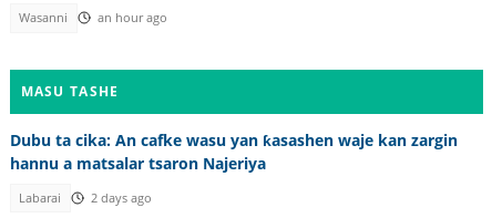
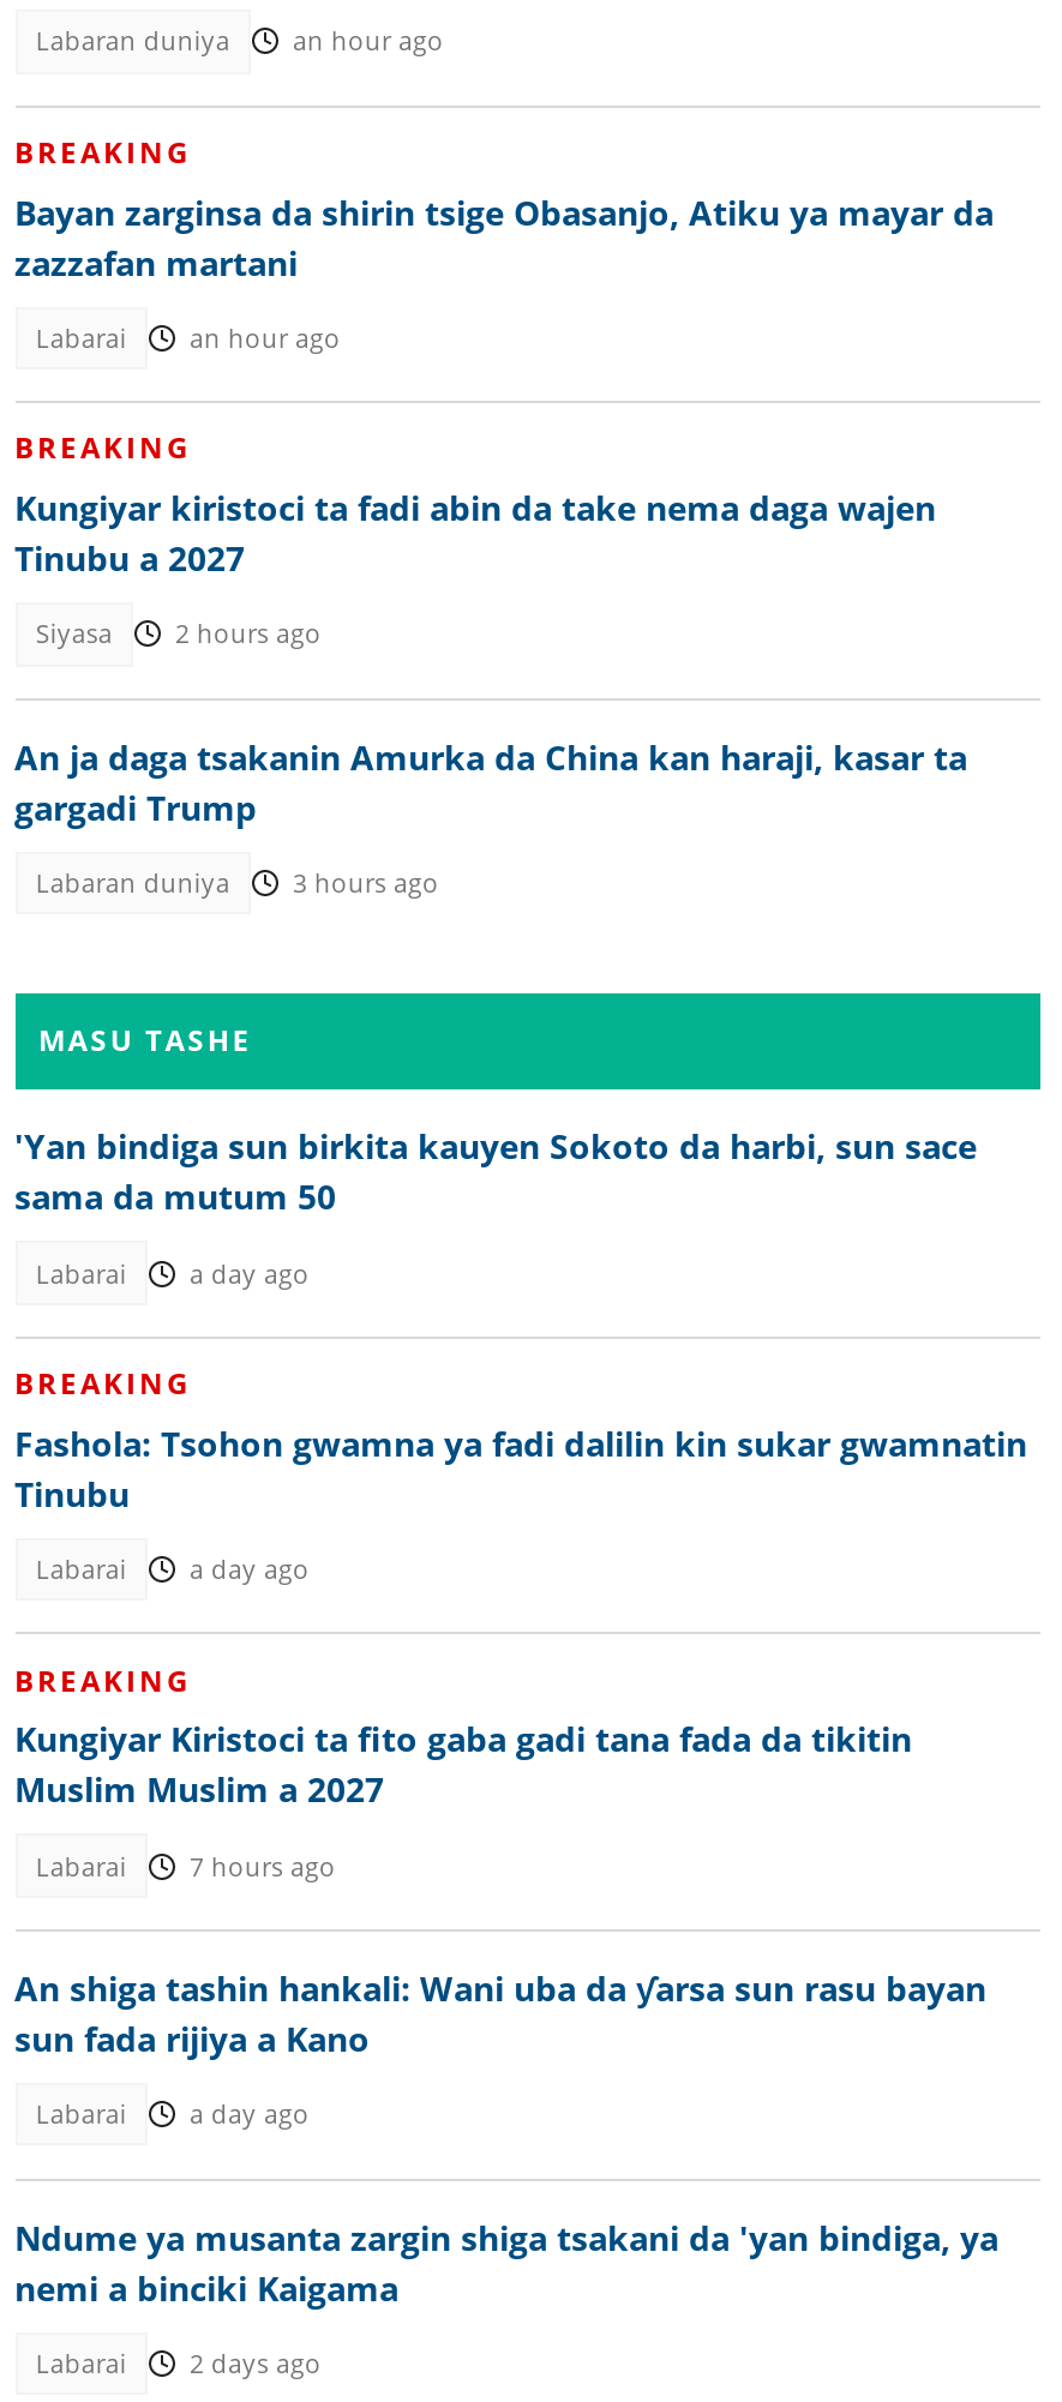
- Wasanni
+ Labaran duniya

+ BREAKING
+ Bayan zarginsa da shirin tsige Obasanjo, Atiku ya mayar da
+ zazzafan martani
+ Labarai
+ an hour ago
+ BREAKING
+ Kungiyar kiristoci ta fadi abin da take nema daga wajen
+ Tinubu a 2027
+ Siyasa
+ 2 hours ago
+ An ja daga tsakanin Amurka da China kan haraji, kasar ta
+ gargadi Trump
+ Labaran duniya
+ 3 hours ago

- Dubu ta cika: An cafke wasu yan ƙasashen waje kan zargin
- hannu a matsalar tsaron Najeriya
+ 'Yan bindiga sun birkita kauyen Sokoto da harbi, sun sace
+ sama da mutum 50
+ Labarai
+ a day ago
+ BREAKING
+ Fashola: Tsohon gwamna ya fadi dalilin kin sukar gwamnatin
+ Tinubu
+ Labarai
+ a day ago
+ BREAKING
+ Kungiyar Kiristoci ta fito gaba gadi tana fada da tikitin
+ Muslim Muslim a 2027
+ Labarai
+ 7 hours ago
+ An shiga tashin hankali: Wani uba da ƴarsa sun rasu bayan
+ sun fada rijiya a Kano
+ Labarai
+ a day ago
+ Ndume ya musanta zargin shiga tsakani da 'yan bindiga, ya
+ nemi a binciki Kaigama
